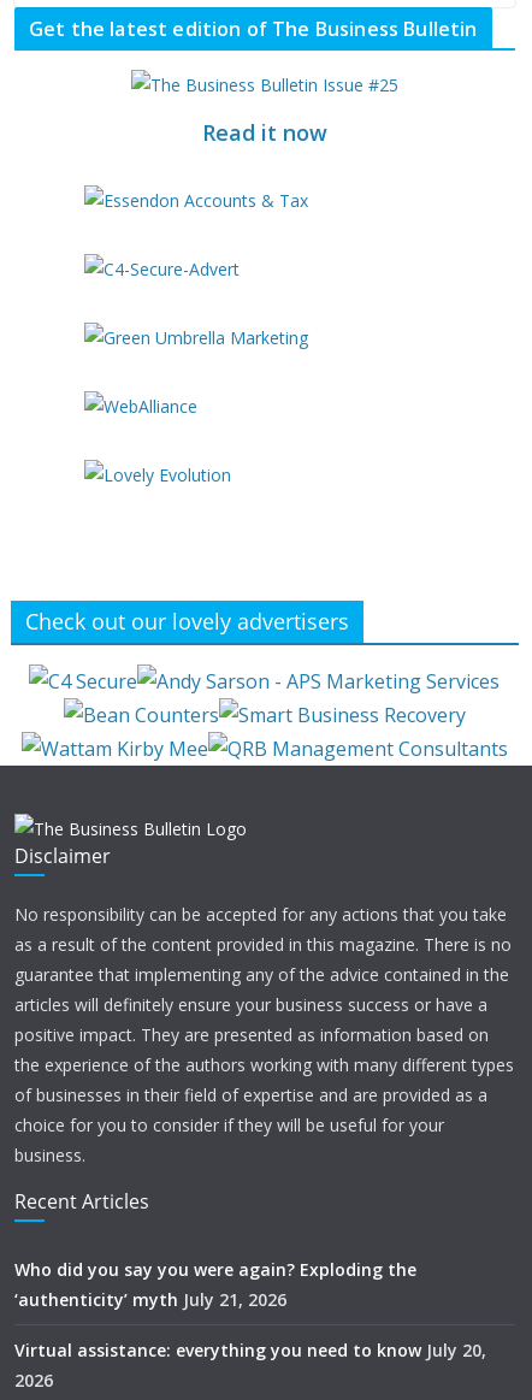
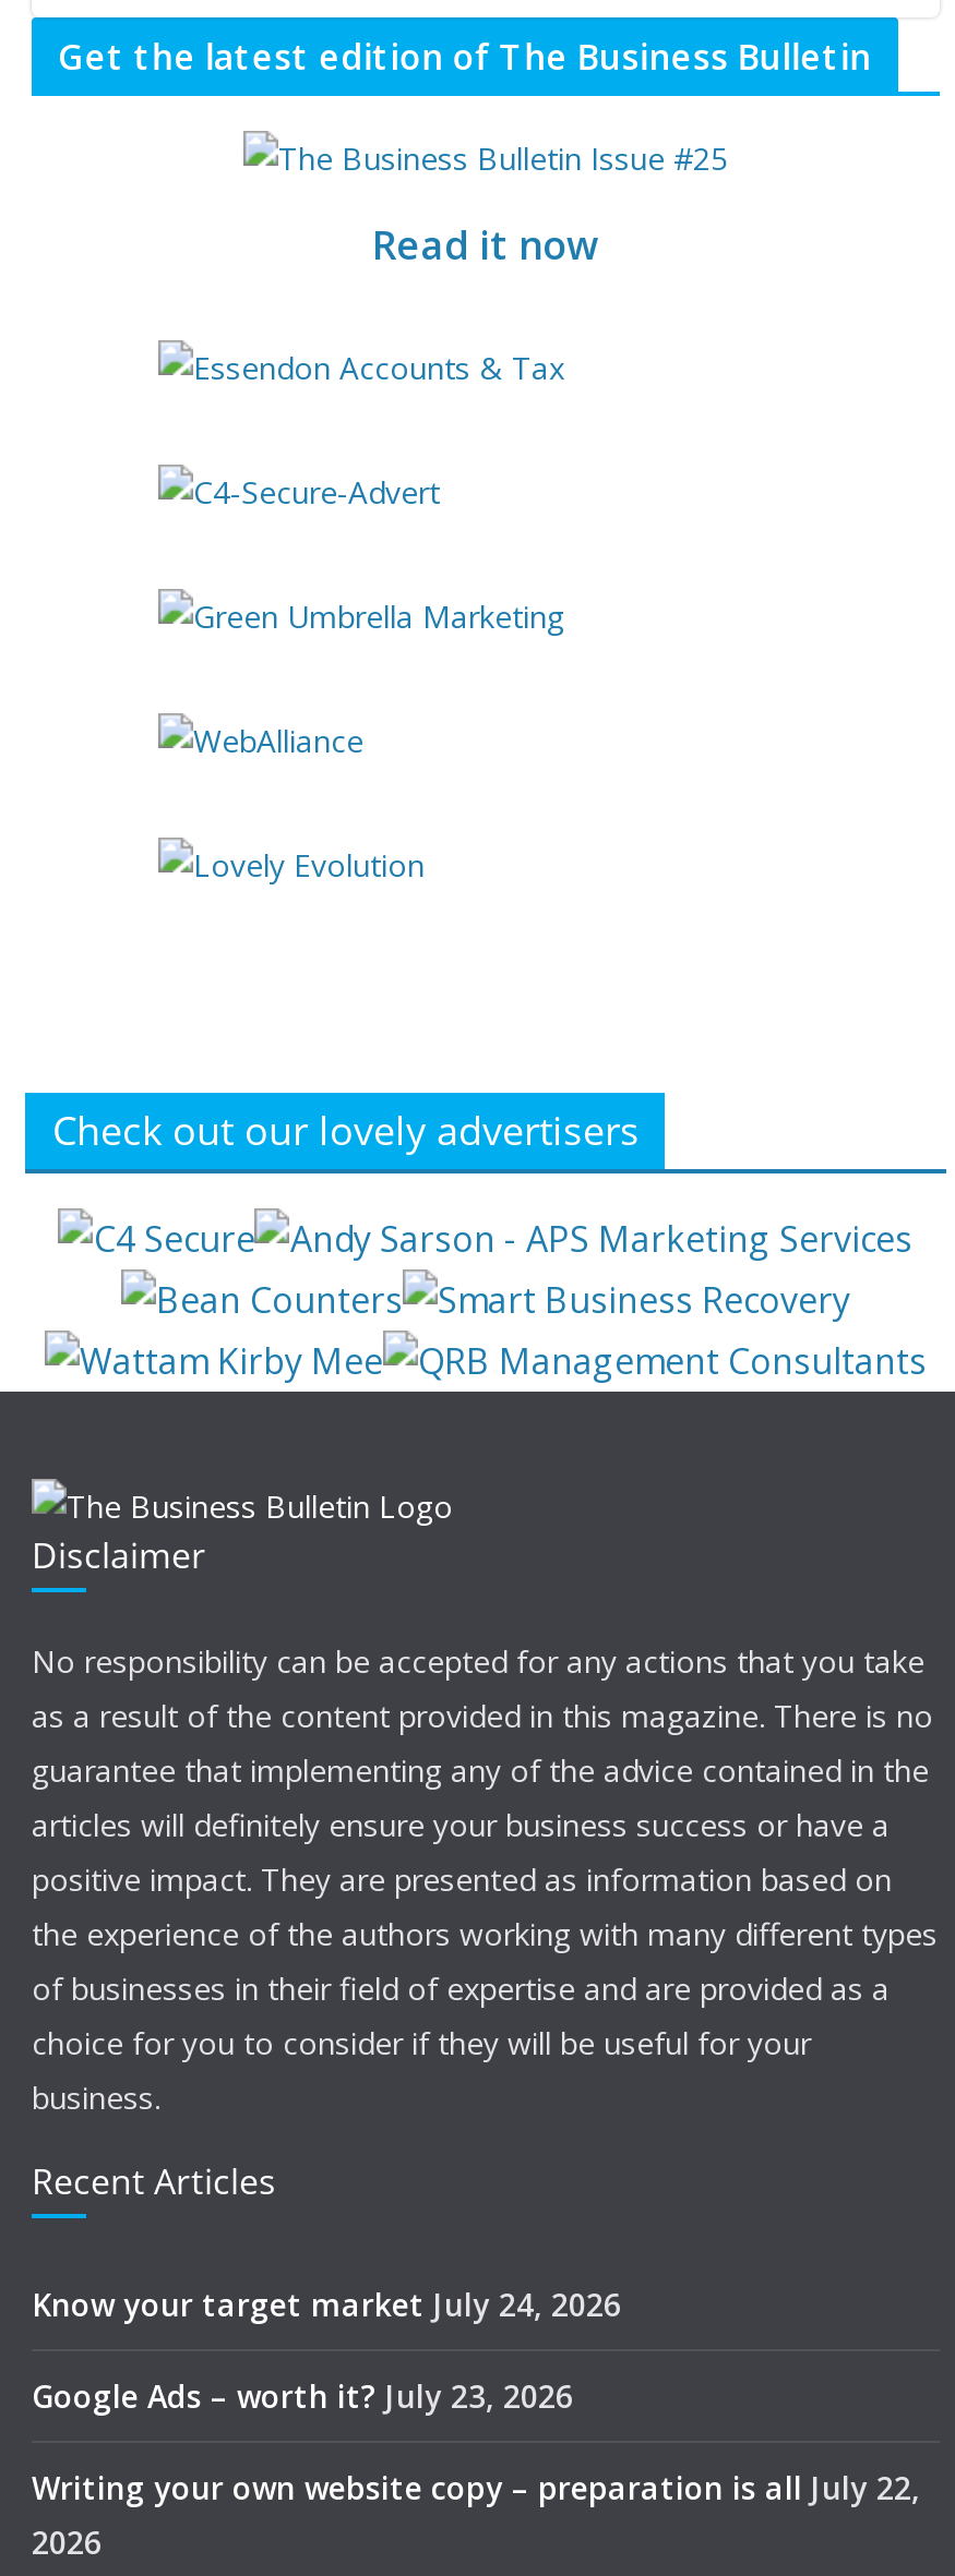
- Who did you say you were again? Exploding the
- ‘authenticity’ myth July 21, 2026
- Virtual assistance: everything you need to know July 20,
+ Know your target market July 24, 2026
+ Google Ads – worth it? July 23, 2026
+ Writing your own website copy – preparation is all July 22,
